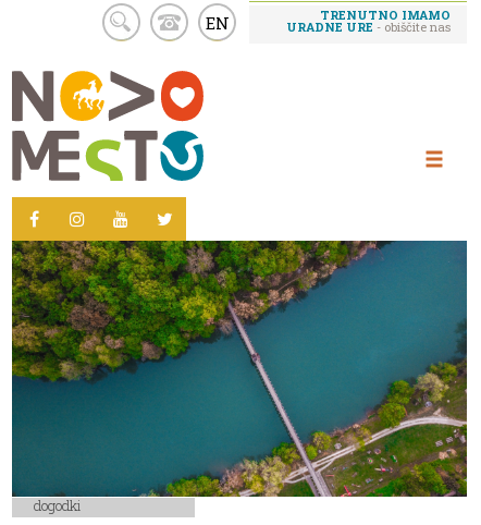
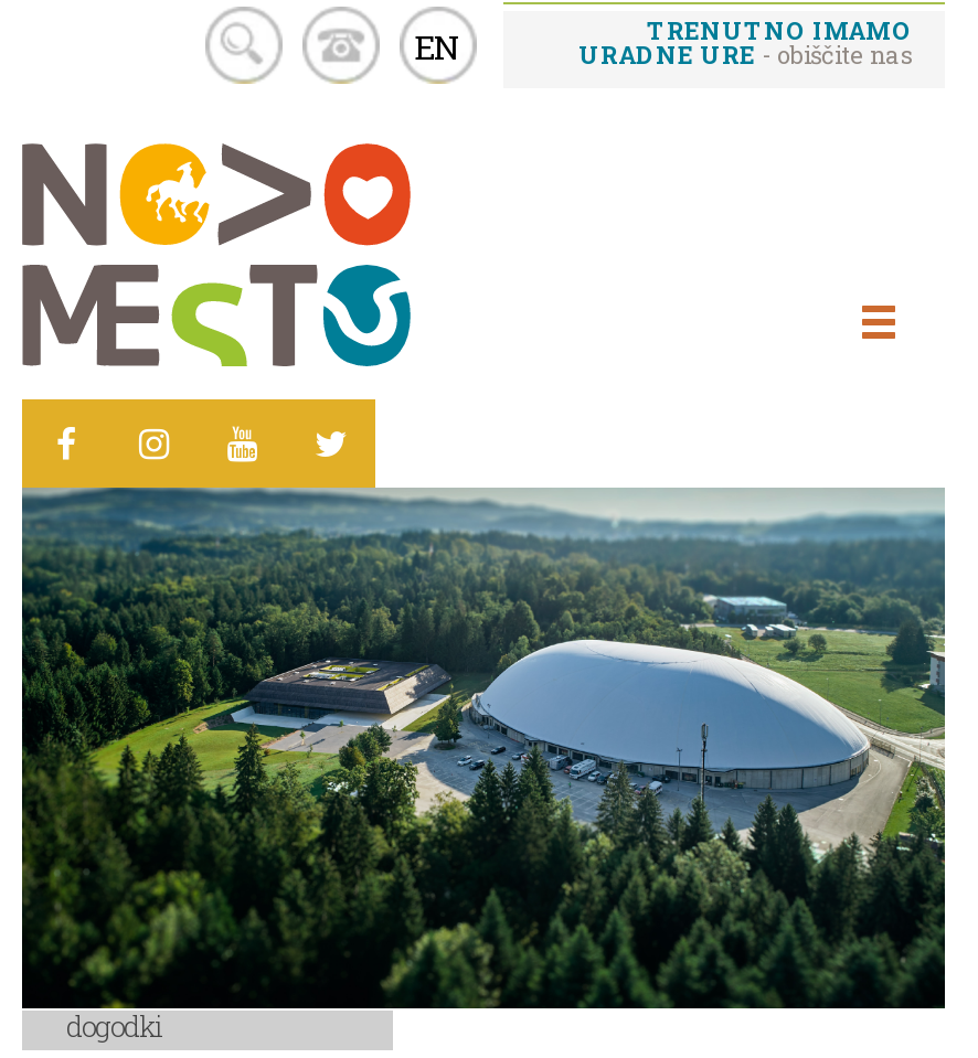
- [image]
+ [image]
